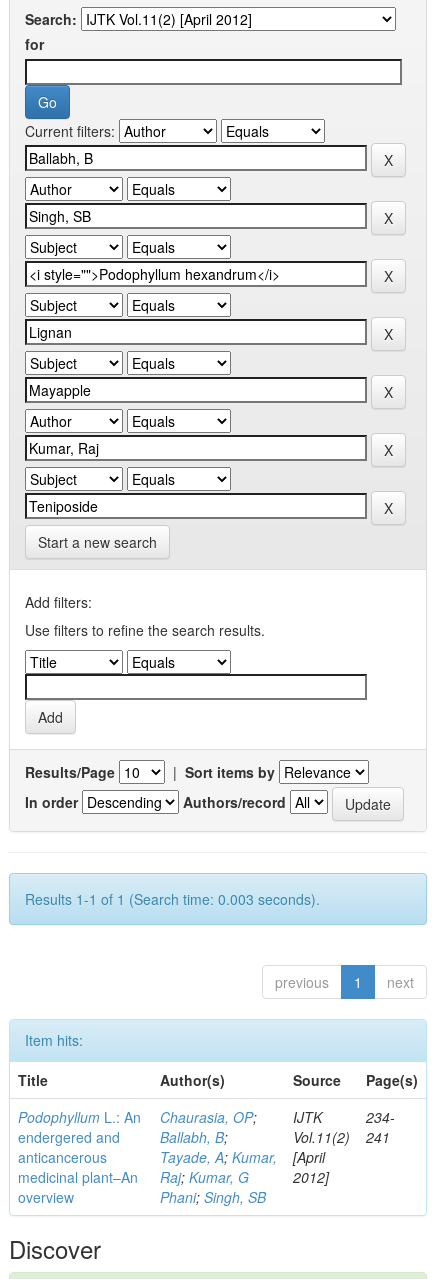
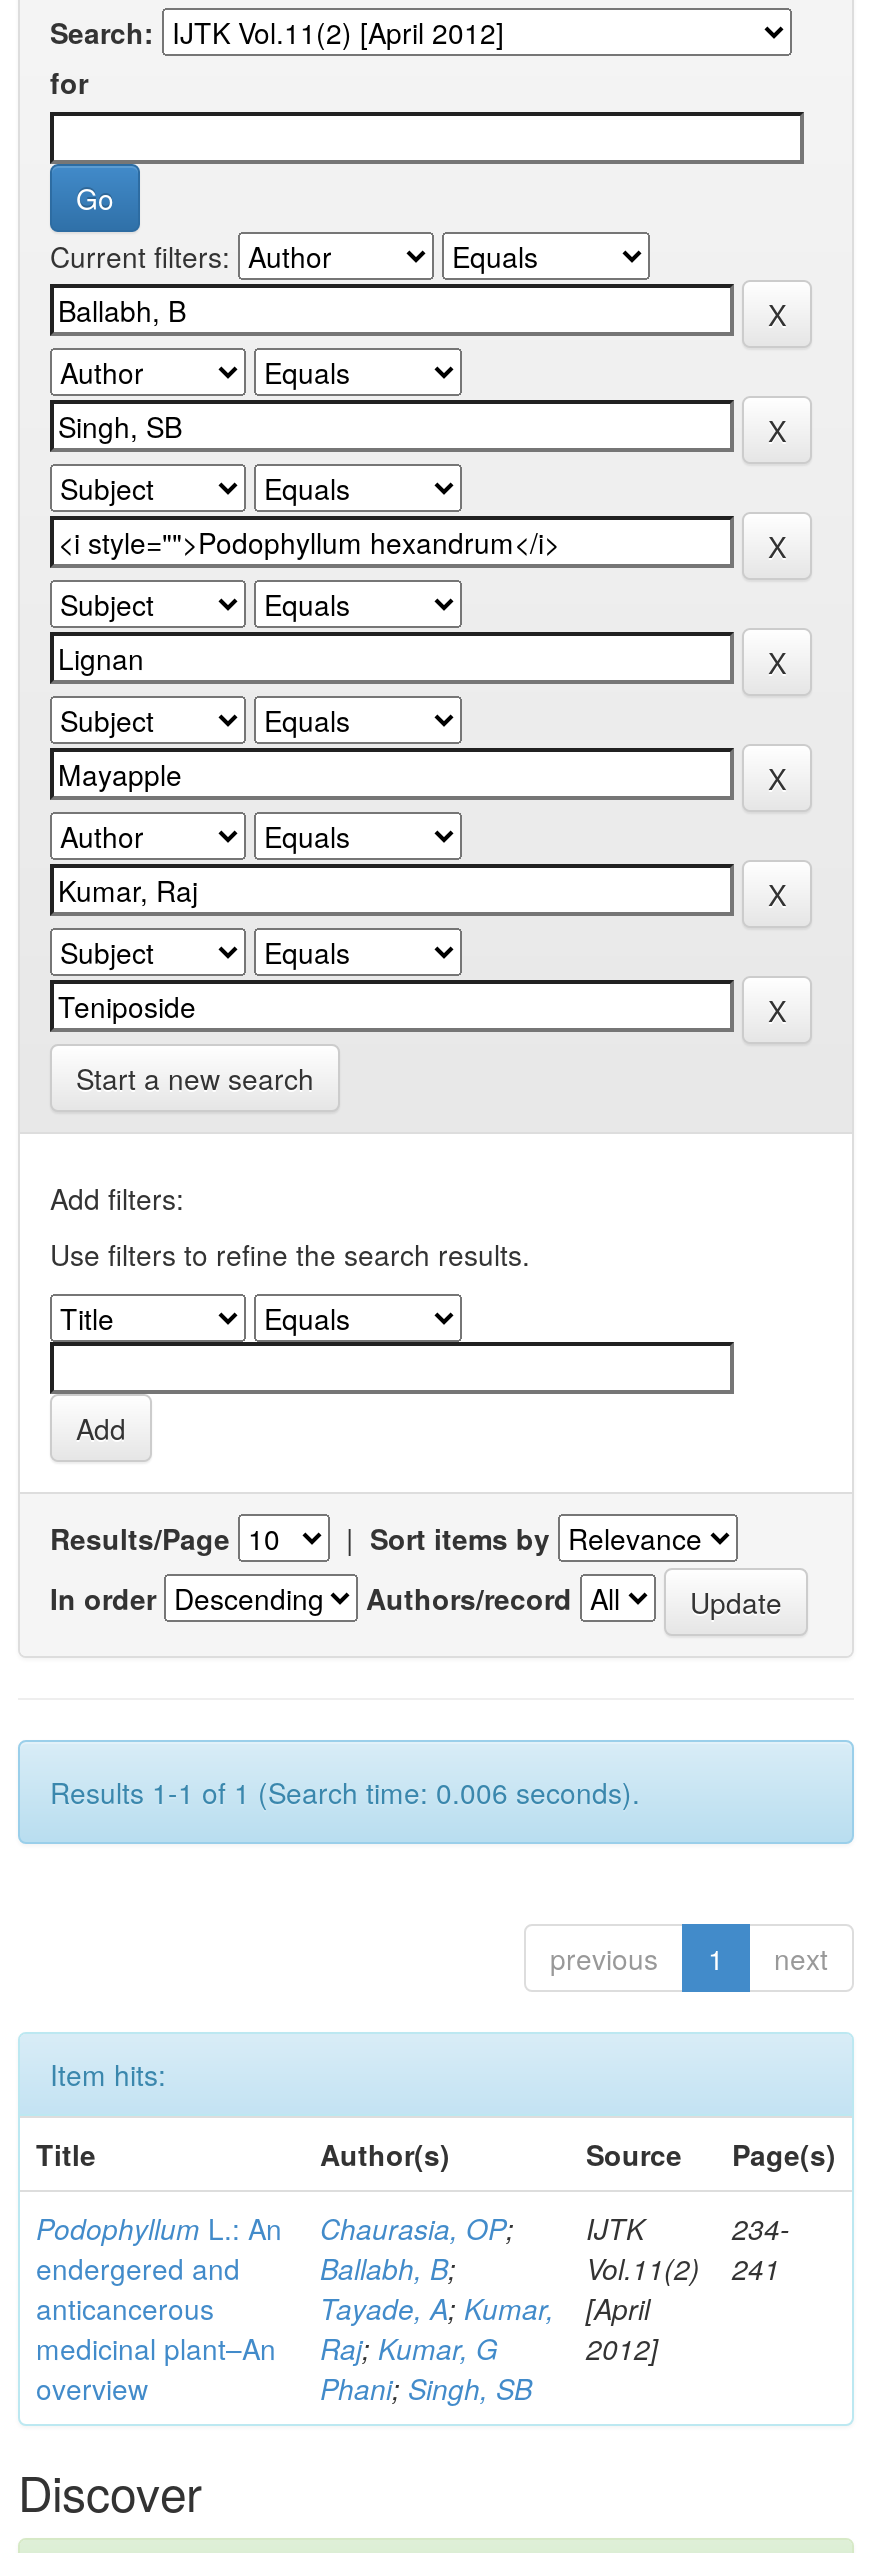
- Results 1-1 of 1 (Search time: 0.003 seconds).
+ Results 1-1 of 1 (Search time: 0.006 seconds).
